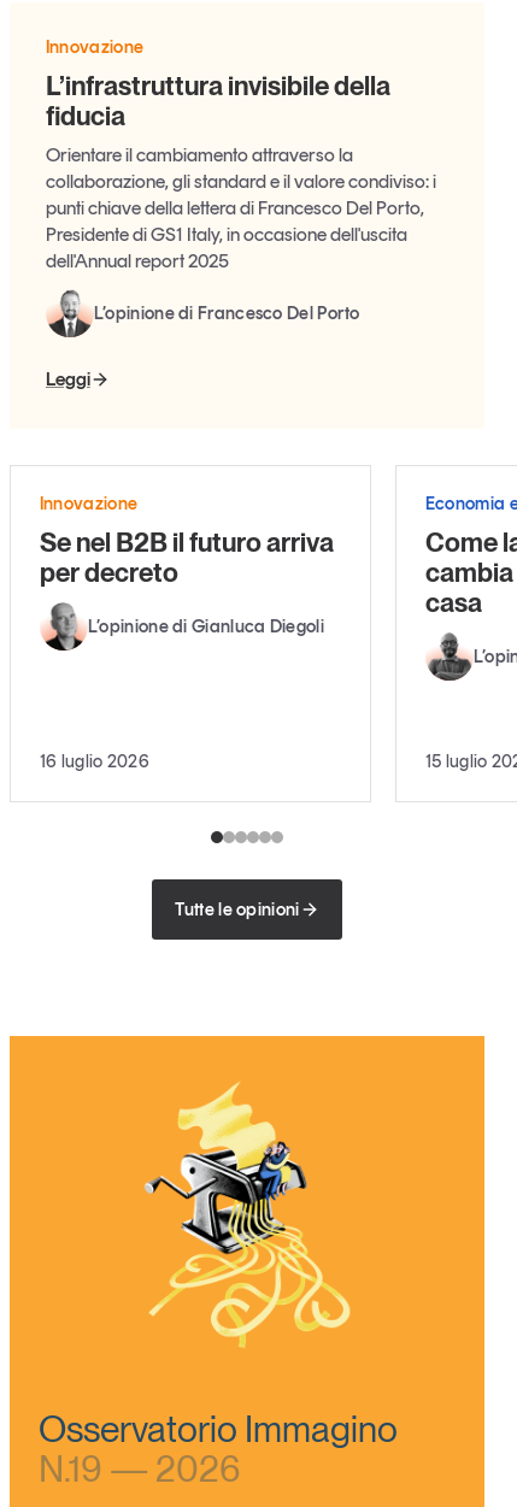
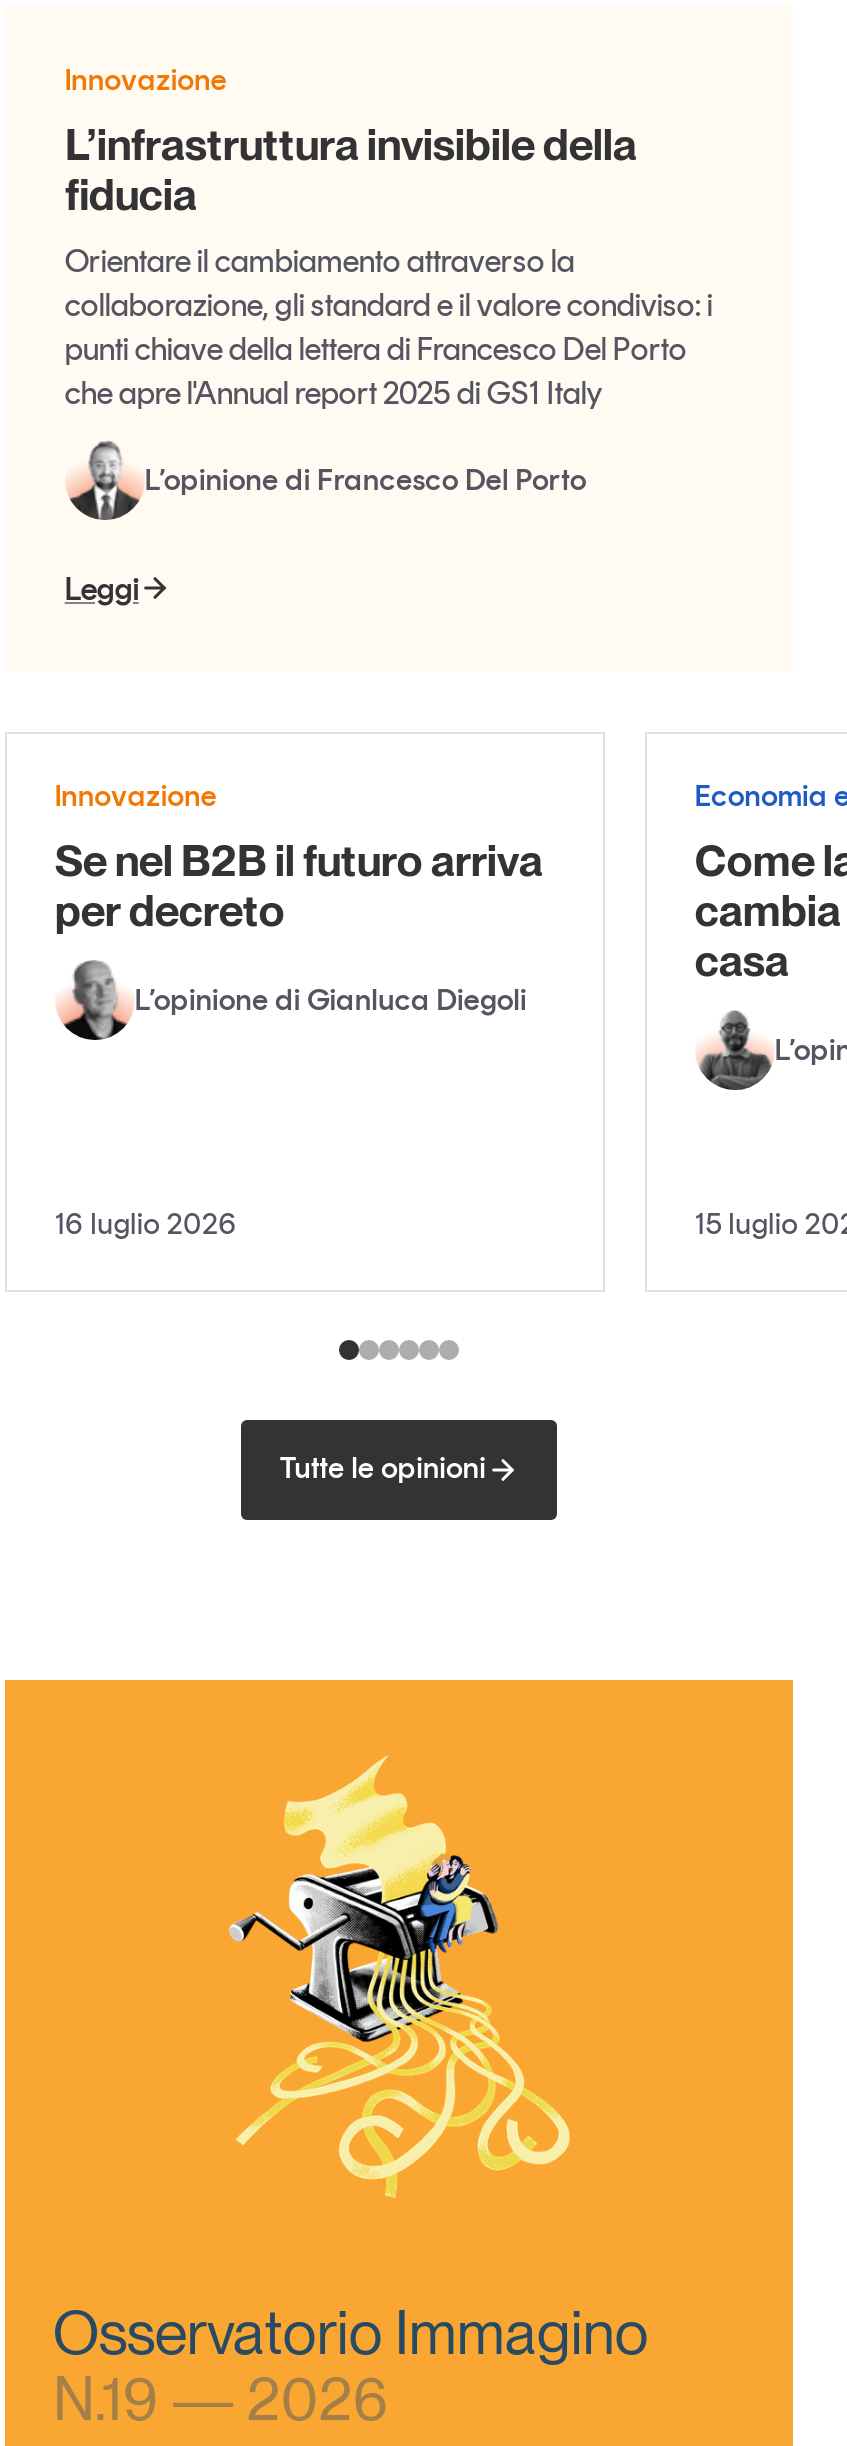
- punti chiave della lettera di Francesco Del Porto,
- Presidente di GS1 Italy, in occasione dell'uscita
- dell'Annual report 2025
+ punti chiave della lettera di Francesco Del Porto
+ che apre l'Annual report 2025 di GS1 Italy
